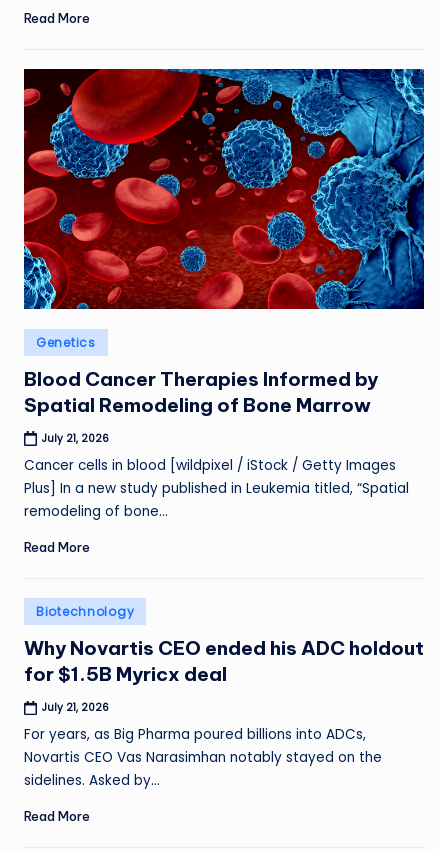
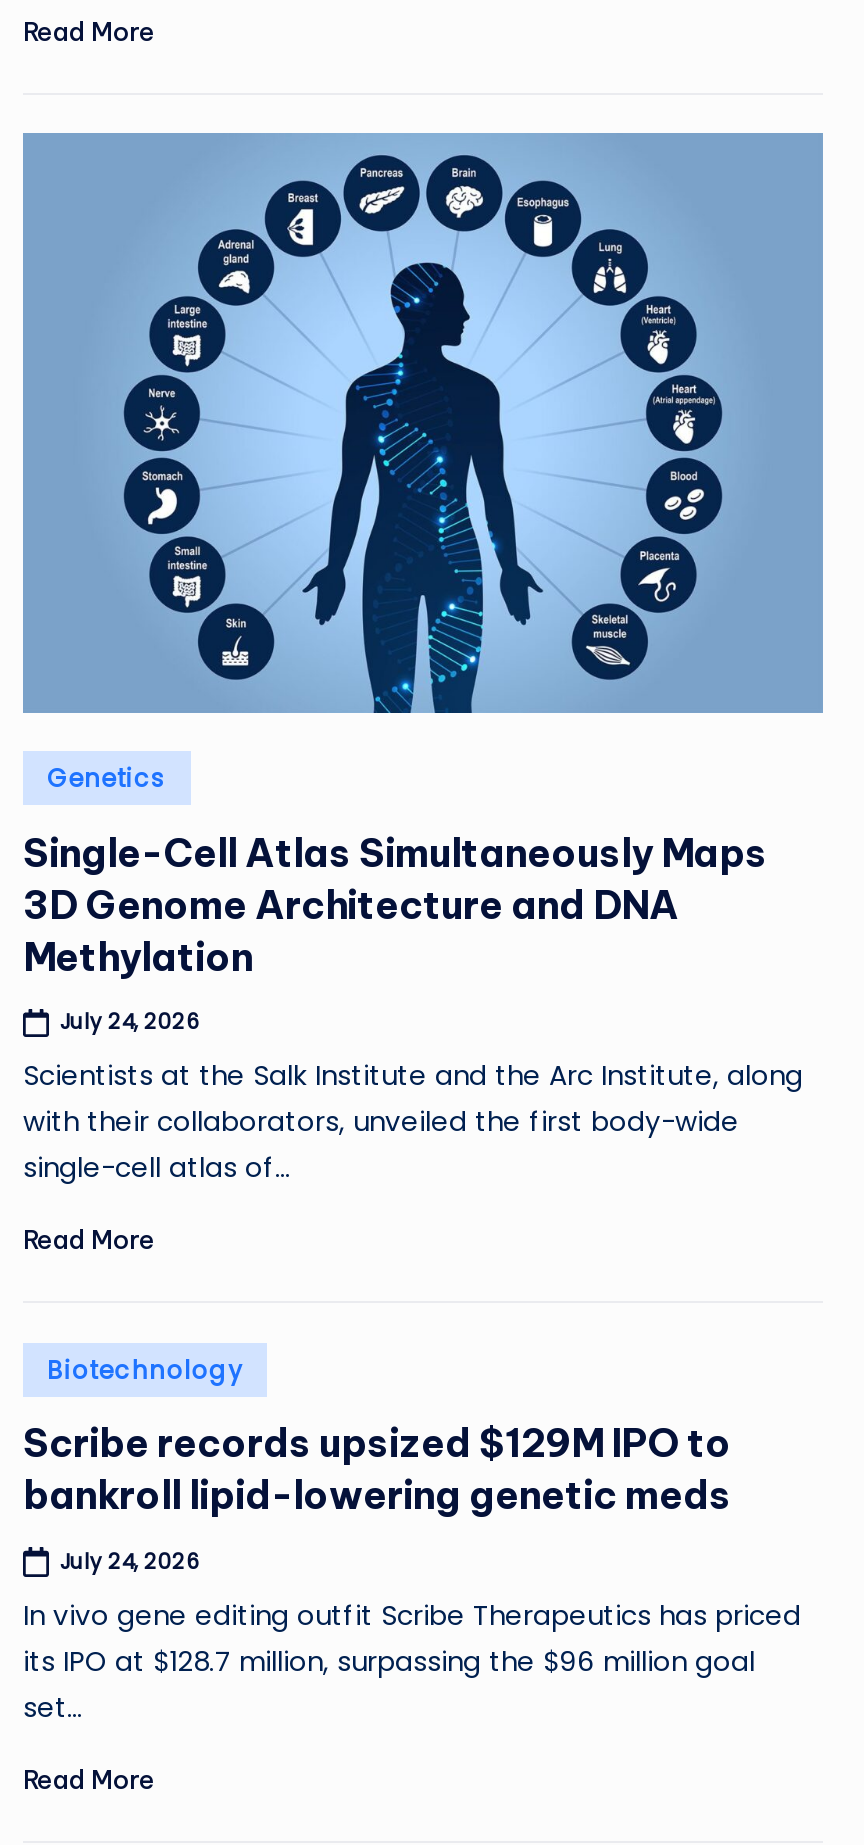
- [image]
+ [image]

- Blood Cancer Therapies Informed by
- Spatial Remodeling of Bone Marrow
+ Single-Cell Atlas Simultaneously Maps
+ 3D Genome Architecture and DNA
+ Methylation

- July 21, 2026
+ July 24, 2026

- Cancer cells in blood [wildpixel / iStock / Getty Images
- Plus] In a new study published in Leukemia titled, “Spatial
- remodeling of bone…
+ Scientists at the Salk Institute and the Arc Institute, along
+ with their collaborators, unveiled the first body-wide
+ single-cell atlas of…

- Why Novartis CEO ended his ADC holdout
- for $1.5B Myricx deal
+ Scribe records upsized $129M IPO to
+ bankroll lipid-lowering genetic meds

- July 21, 2026
+ July 24, 2026

- For years, as Big Pharma poured billions into ADCs,
- Novartis CEO Vas Narasimhan notably stayed on the
- sidelines. Asked by…
+ In vivo gene editing outfit Scribe Therapeutics has priced
+ its IPO at $128.7 million, surpassing the $96 million goal
+ set…
